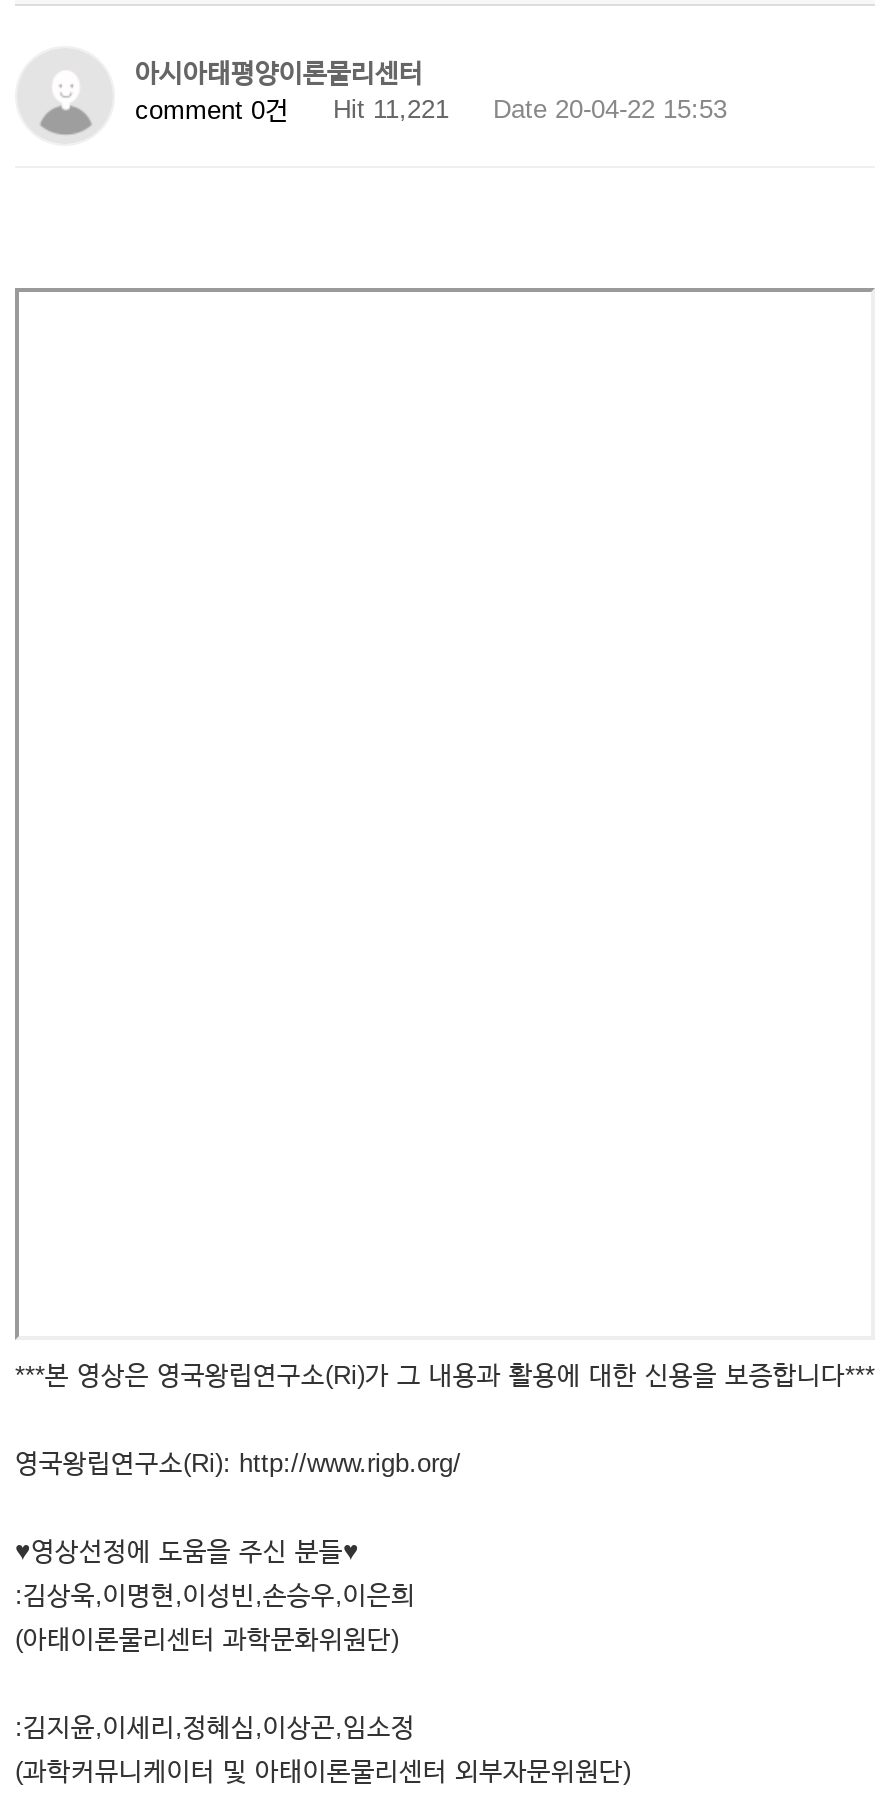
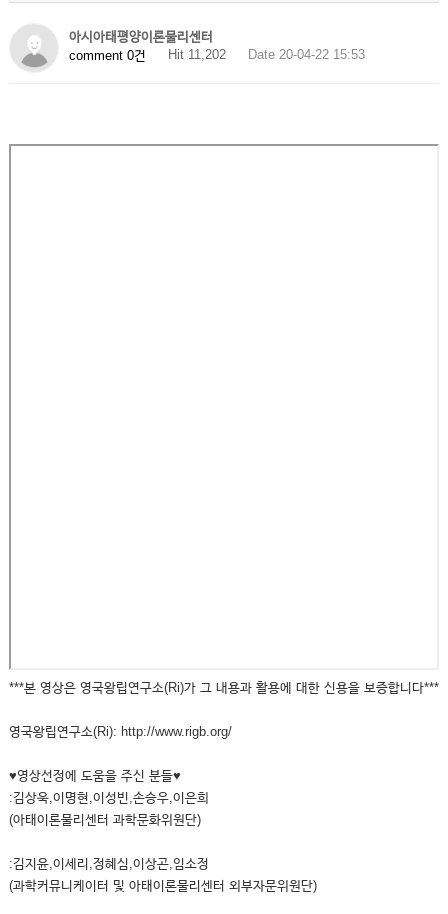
- comment 0건 Hit 11,221 Date 20-04-22 15:53
+ comment 0건 Hit 11,202 Date 20-04-22 15:53
